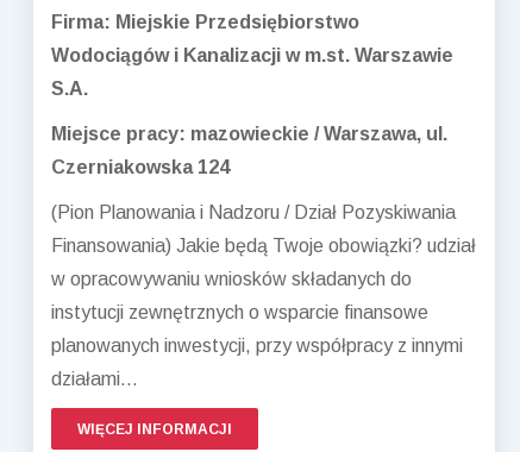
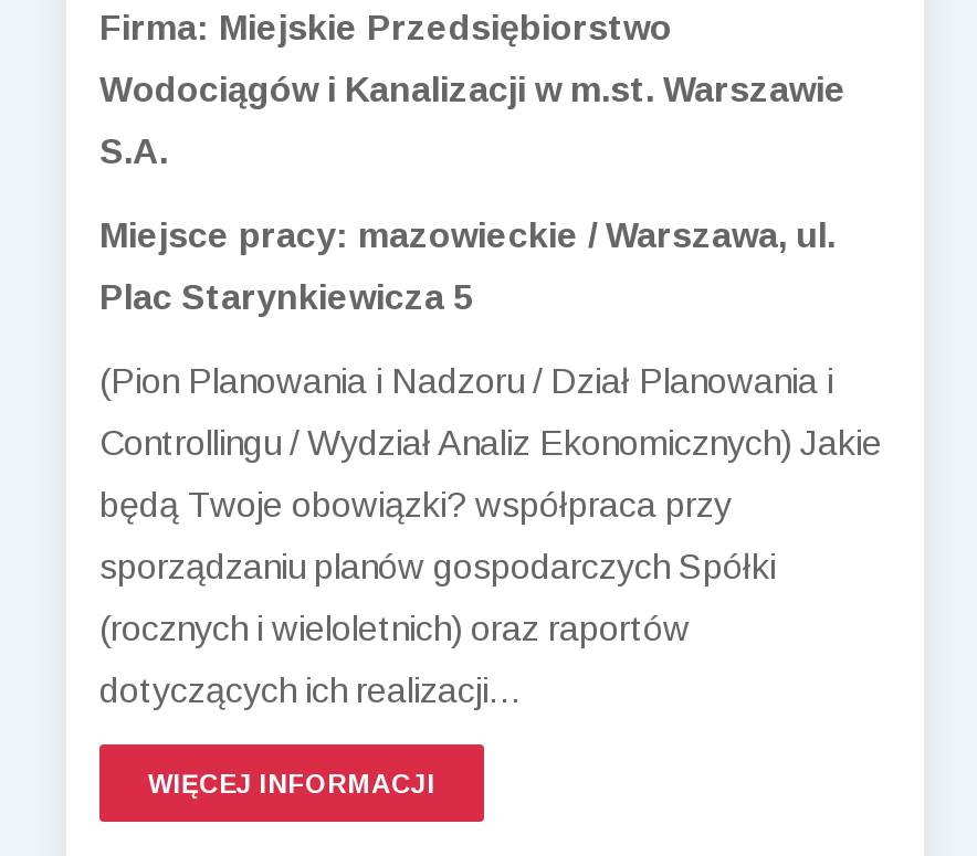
- Czerniakowska 124
+ Plac Starynkiewicza 5

- (Pion Planowania i Nadzoru / Dział Pozyskiwania
+ (Pion Planowania i Nadzoru / Dział Planowania i

- Finansowania) Jakie będą Twoje obowiązki? udział
+ Controllingu / Wydział Analiz Ekonomicznych) Jakie

- w opracowywaniu wniosków składanych do
+ będą Twoje obowiązki? współpraca przy

- instytucji zewnętrznych o wsparcie finansowe
+ sporządzaniu planów gospodarczych Spółki

- planowanych inwestycji, przy współpracy z innymi
+ (rocznych i wieloletnich) oraz raportów

- działami...
+ dotyczących ich realizacji...
